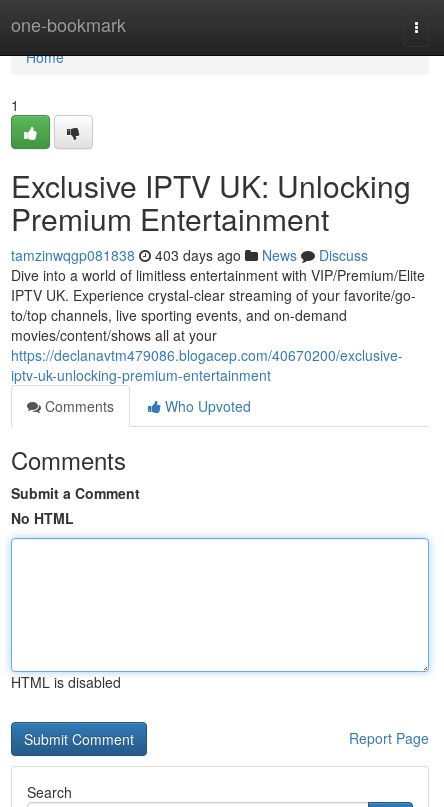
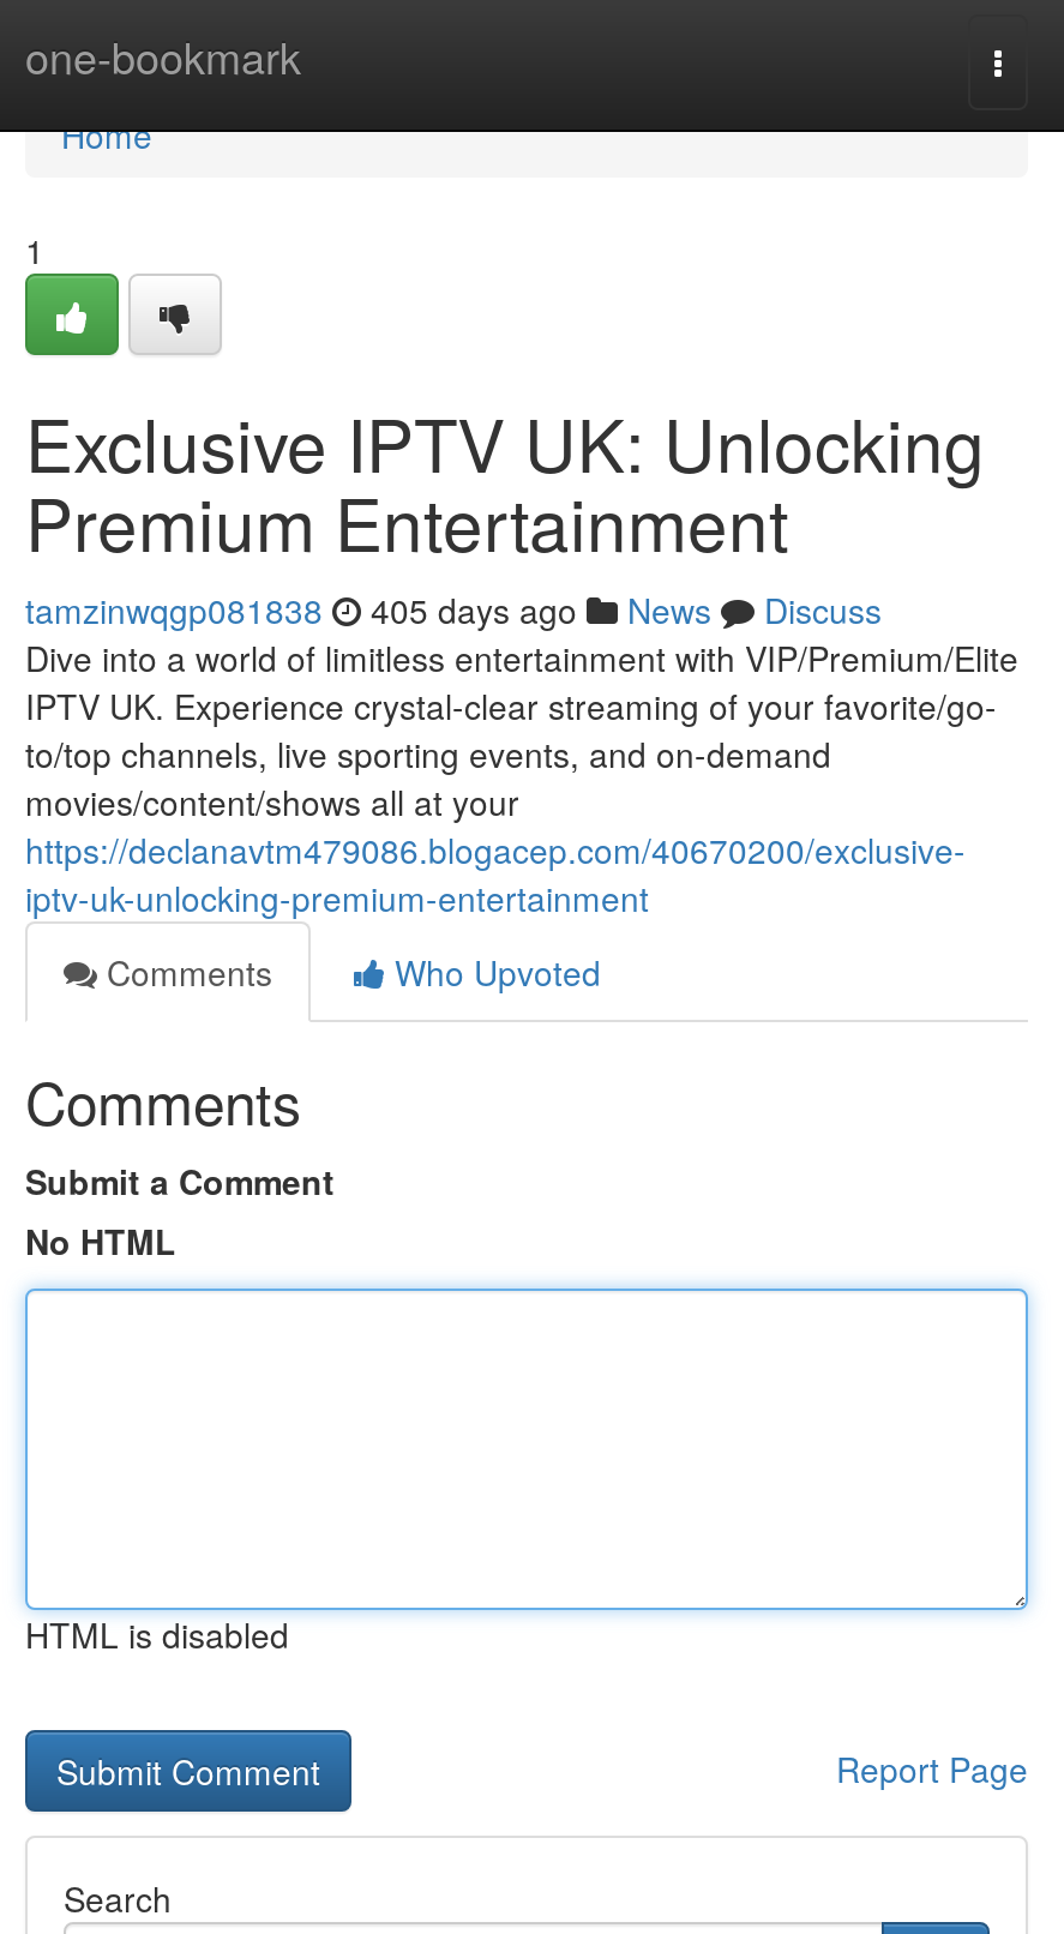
- tamzinwqgp081838 403 days ago News Discuss
+ tamzinwqgp081838 405 days ago News Discuss
